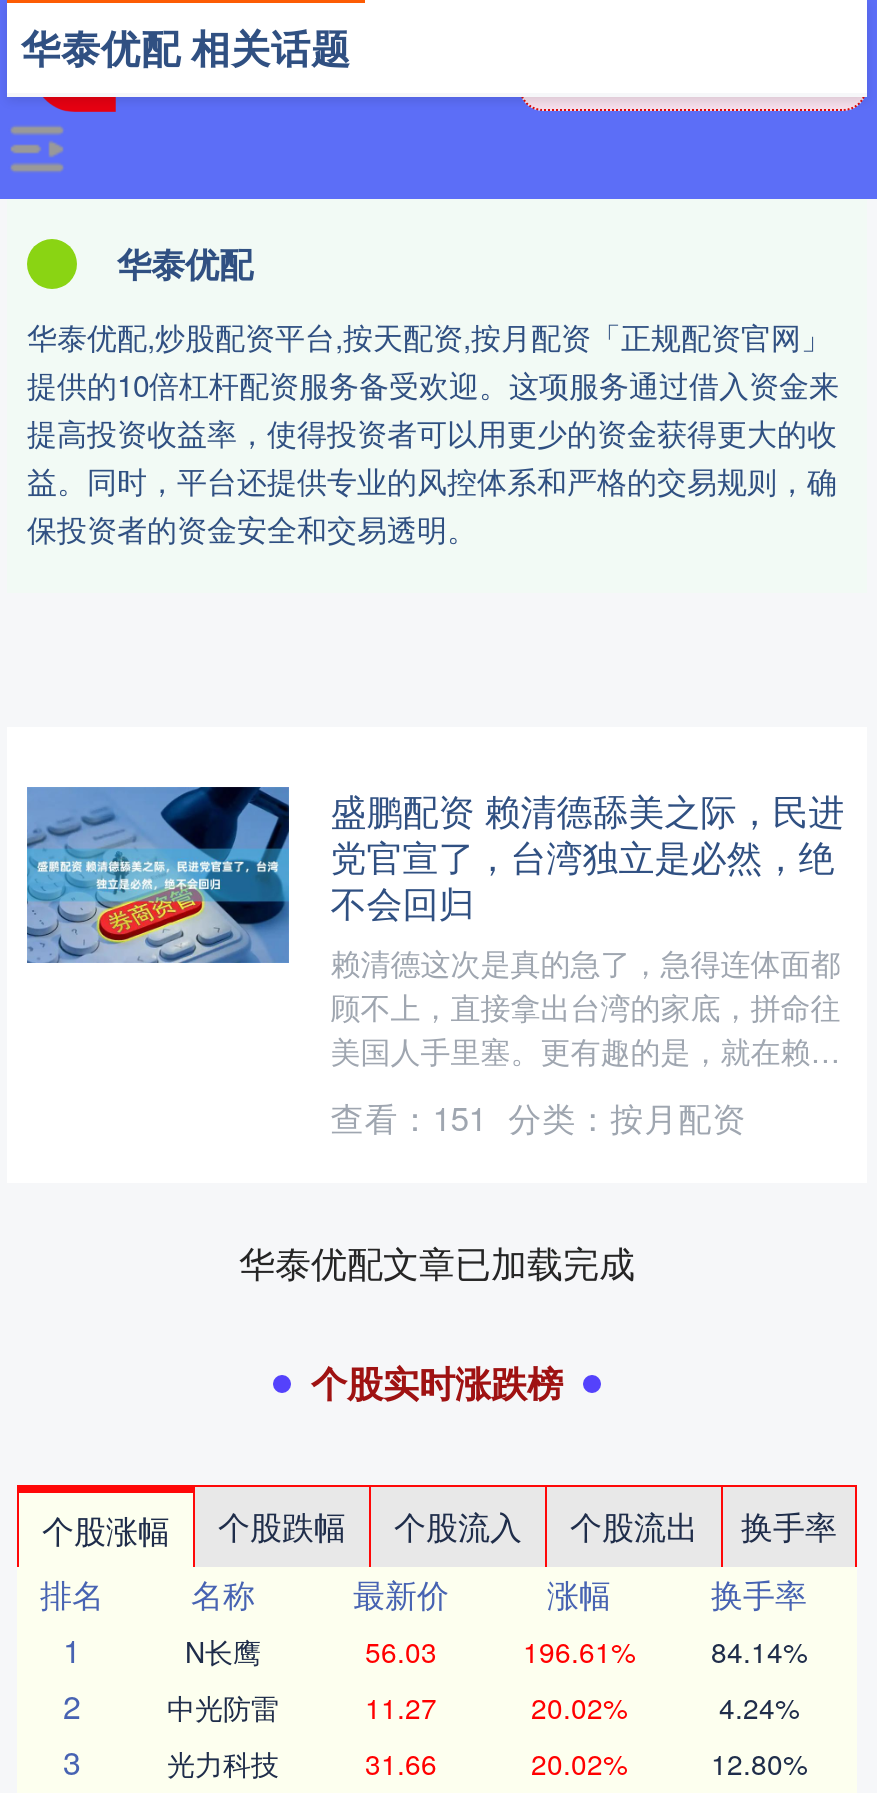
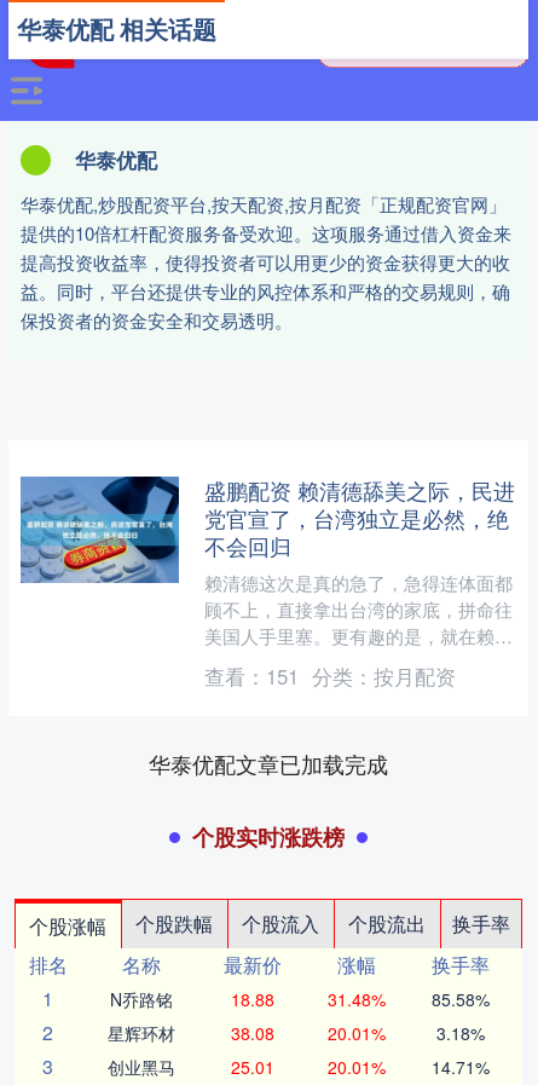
- N长鹰
- 56.03
- 196.61%
- 84.14%
+ N乔路铭
+ 18.88
+ 31.48%
+ 85.58%

- 中光防雷
- 11.27
- 20.02%
- 4.24%
+ 星辉环材
+ 38.08
+ 20.01%
+ 3.18%

- 光力科技
- 31.66
- 20.02%
- 12.80%
+ 创业黑马
+ 25.01
+ 20.01%
+ 14.71%
